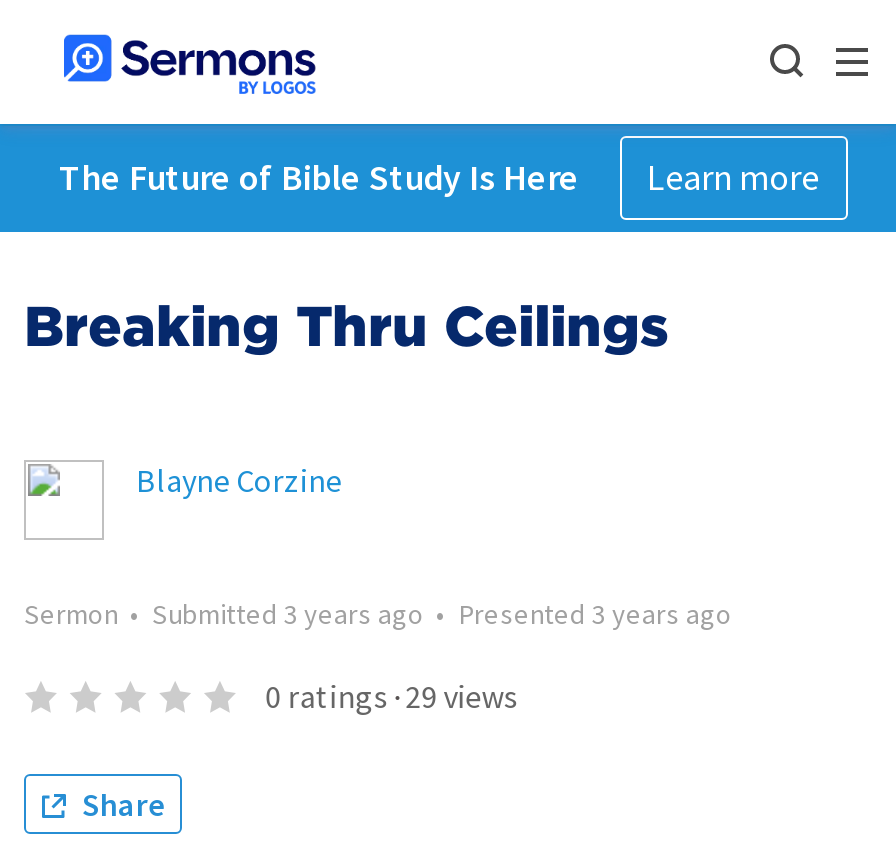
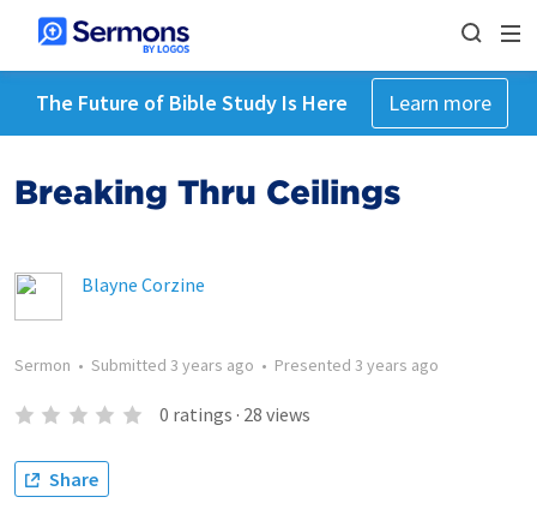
- 0 ratings · 29 views
+ 0 ratings · 28 views
